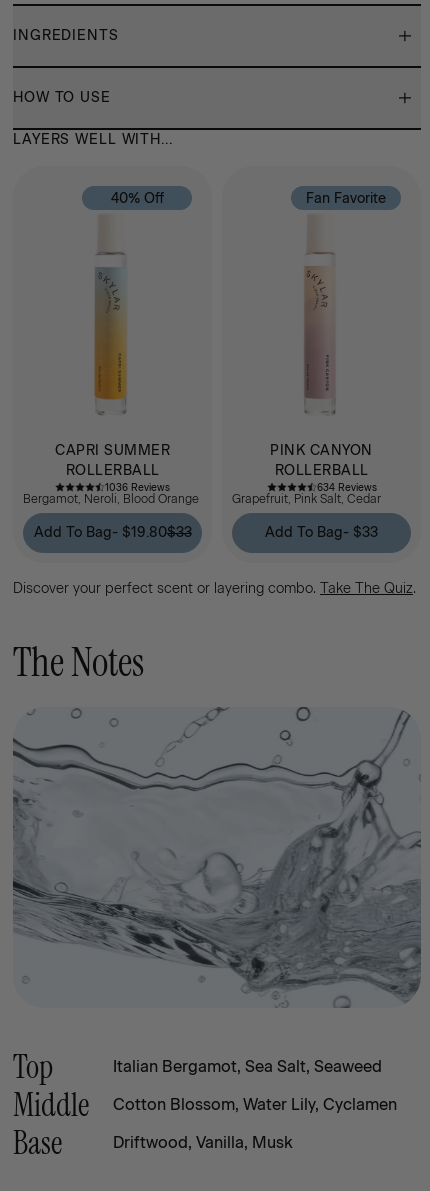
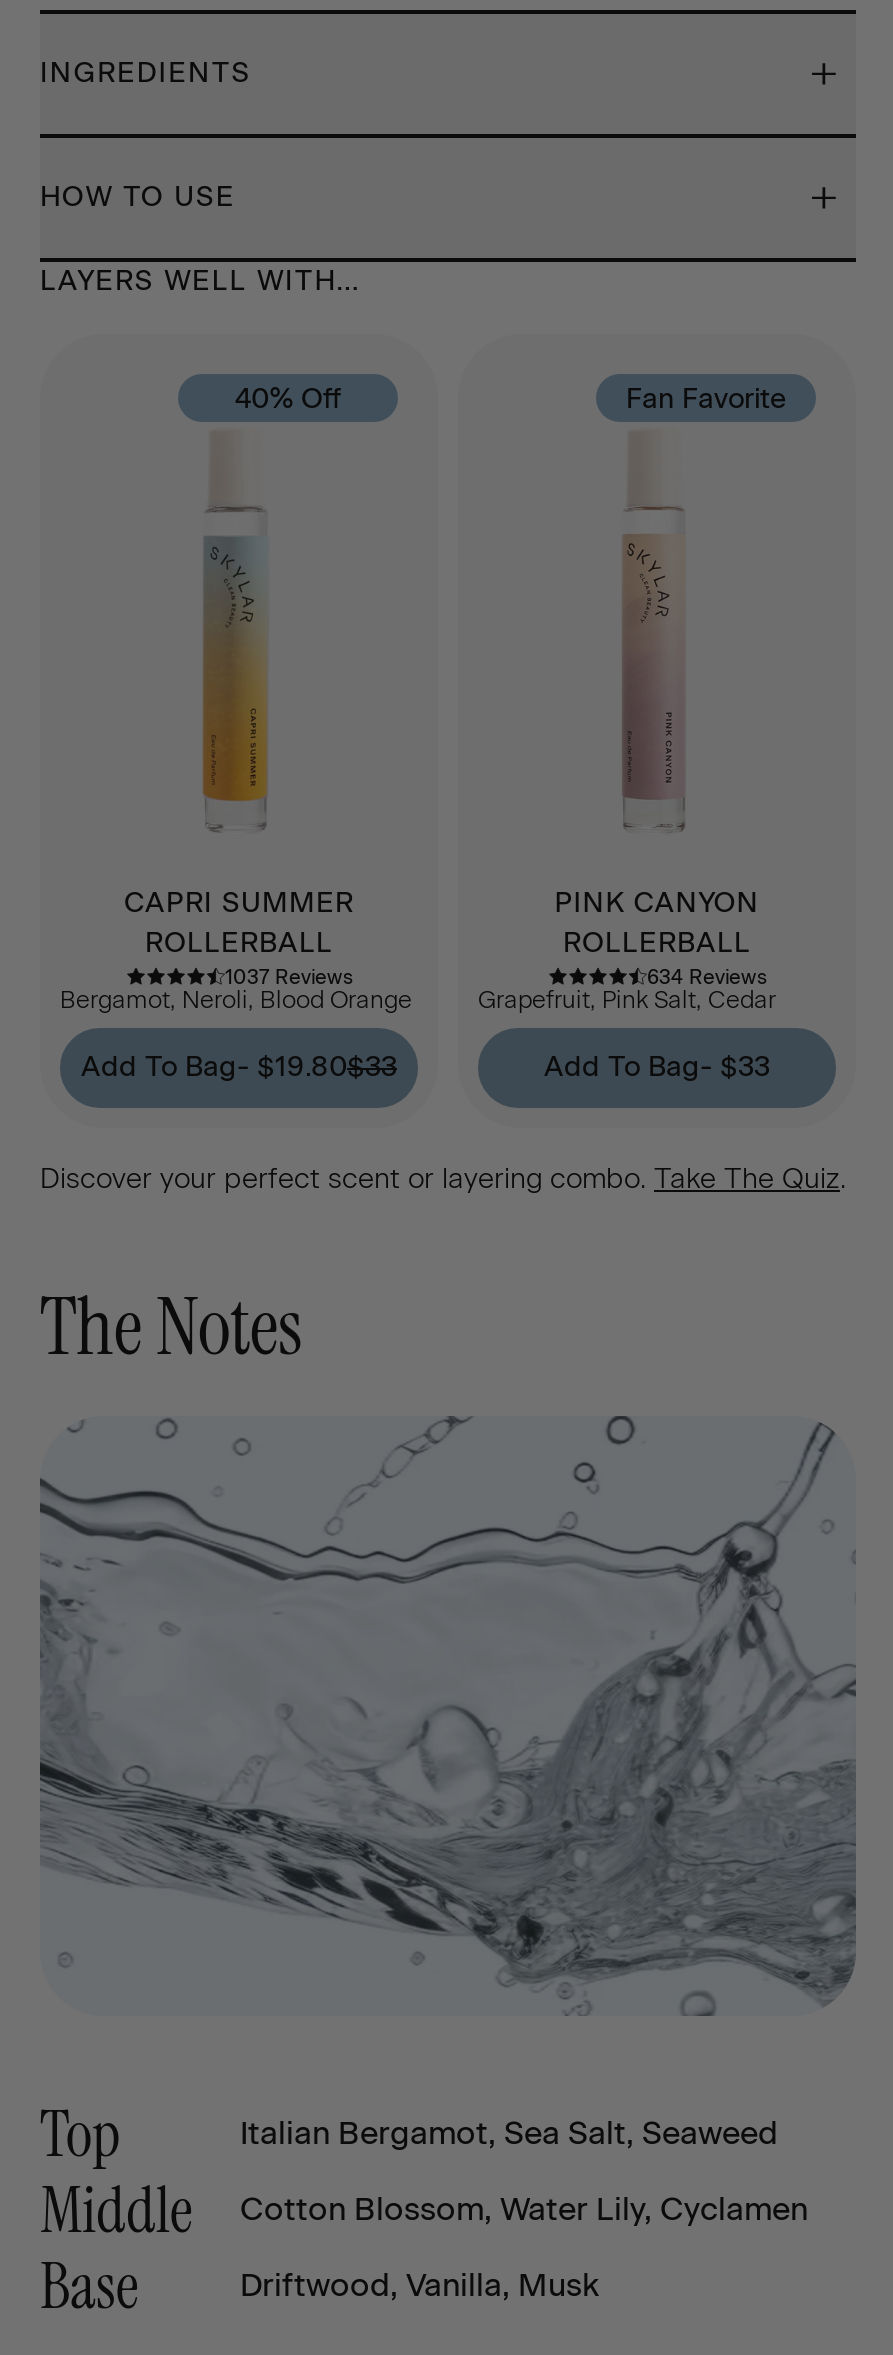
- 1036 Reviews
+ 1037 Reviews
